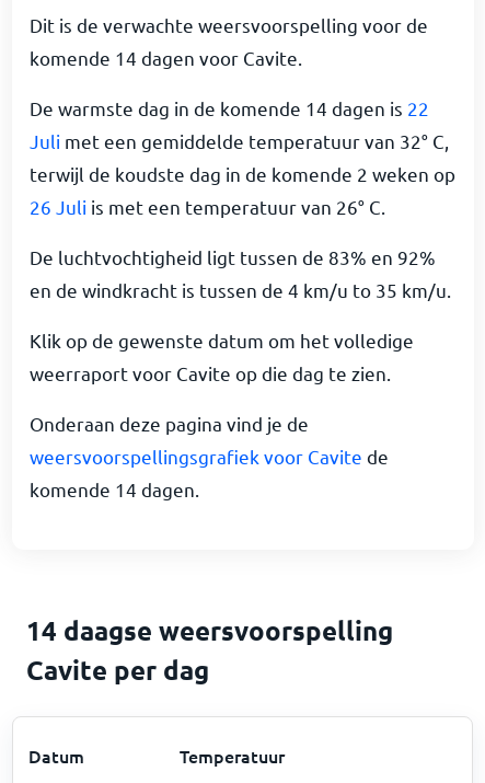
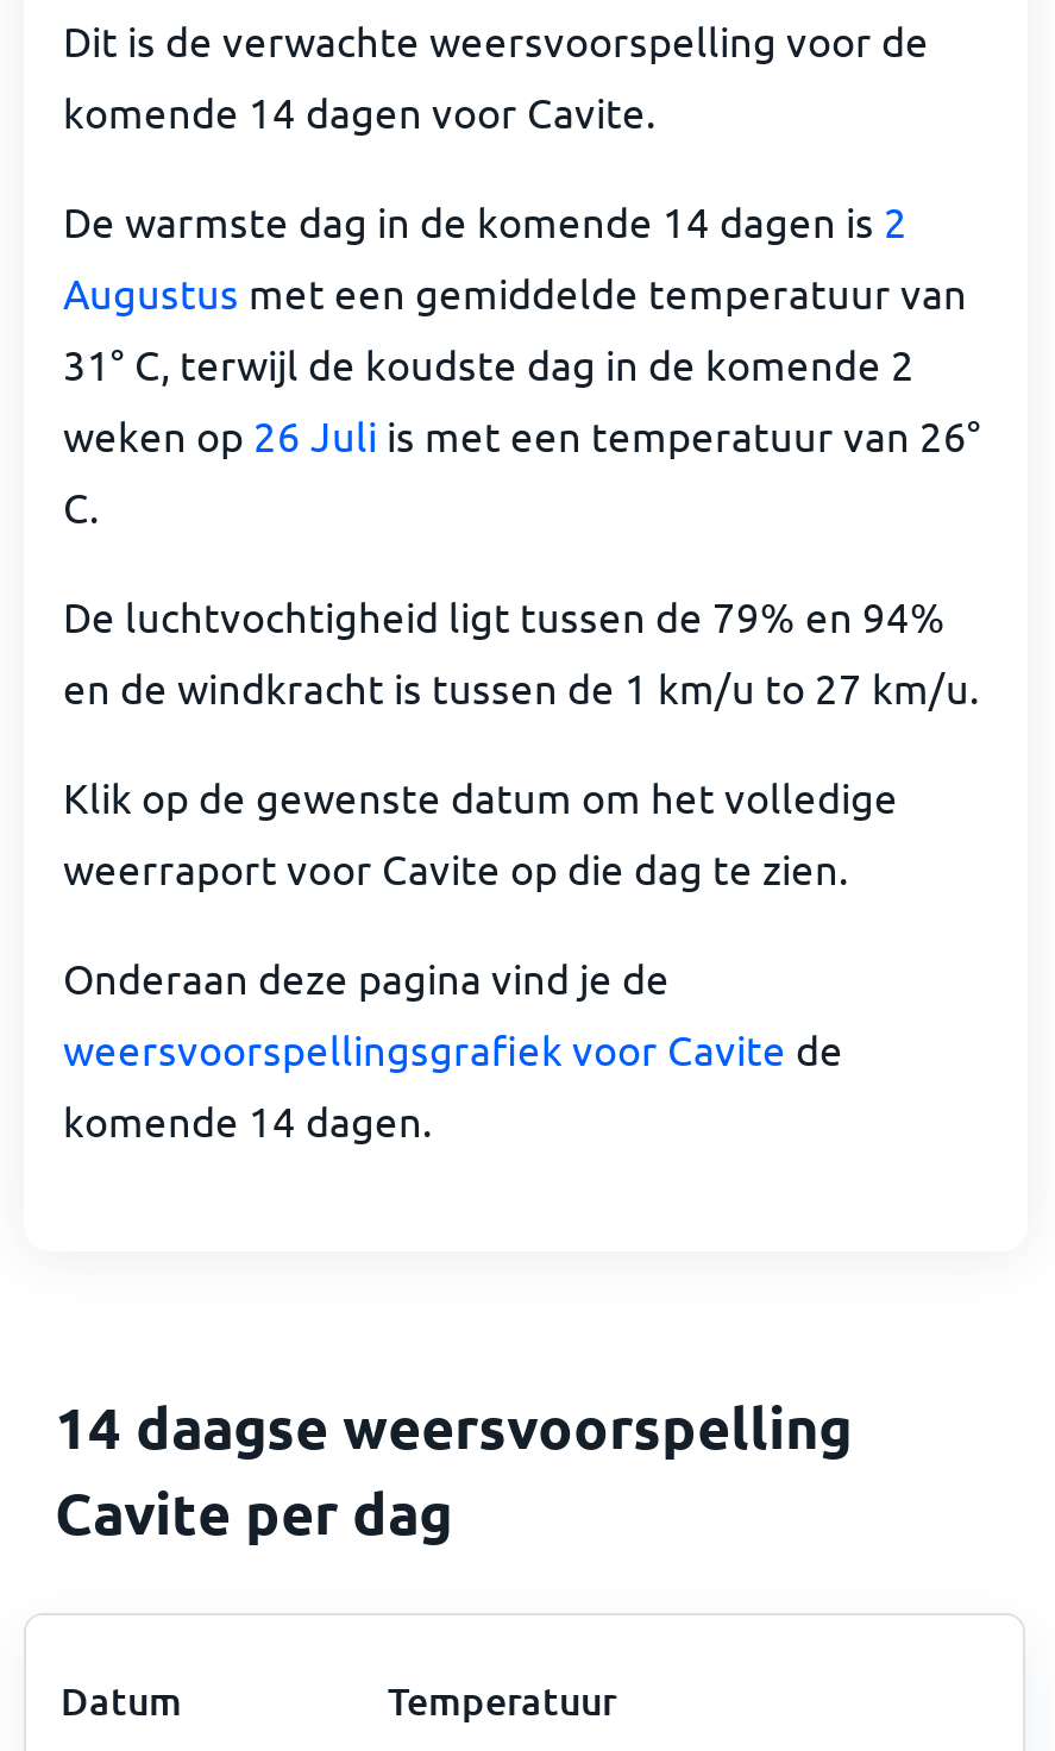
- De warmste dag in de komende 14 dagen is 22
- Juli met een gemiddelde temperatuur van 32° C,
- terwijl de koudste dag in de komende 2 weken op
- 26 Juli is met een temperatuur van 26° C.
+ De warmste dag in de komende 14 dagen is 2
+ Augustus met een gemiddelde temperatuur van
+ 31° C, terwijl de koudste dag in de komende 2
+ weken op 26 Juli is met een temperatuur van 26°
+ C.

- De luchtvochtigheid ligt tussen de 83% en 92%
- en de windkracht is tussen de 4 km/u to 35 km/u.
+ De luchtvochtigheid ligt tussen de 79% en 94%
+ en de windkracht is tussen de 1 km/u to 27 km/u.
